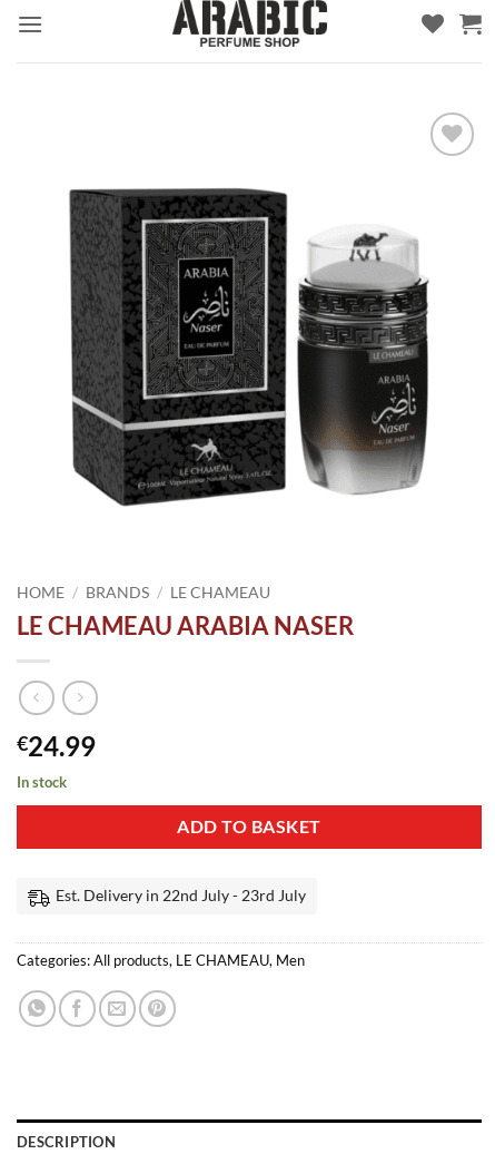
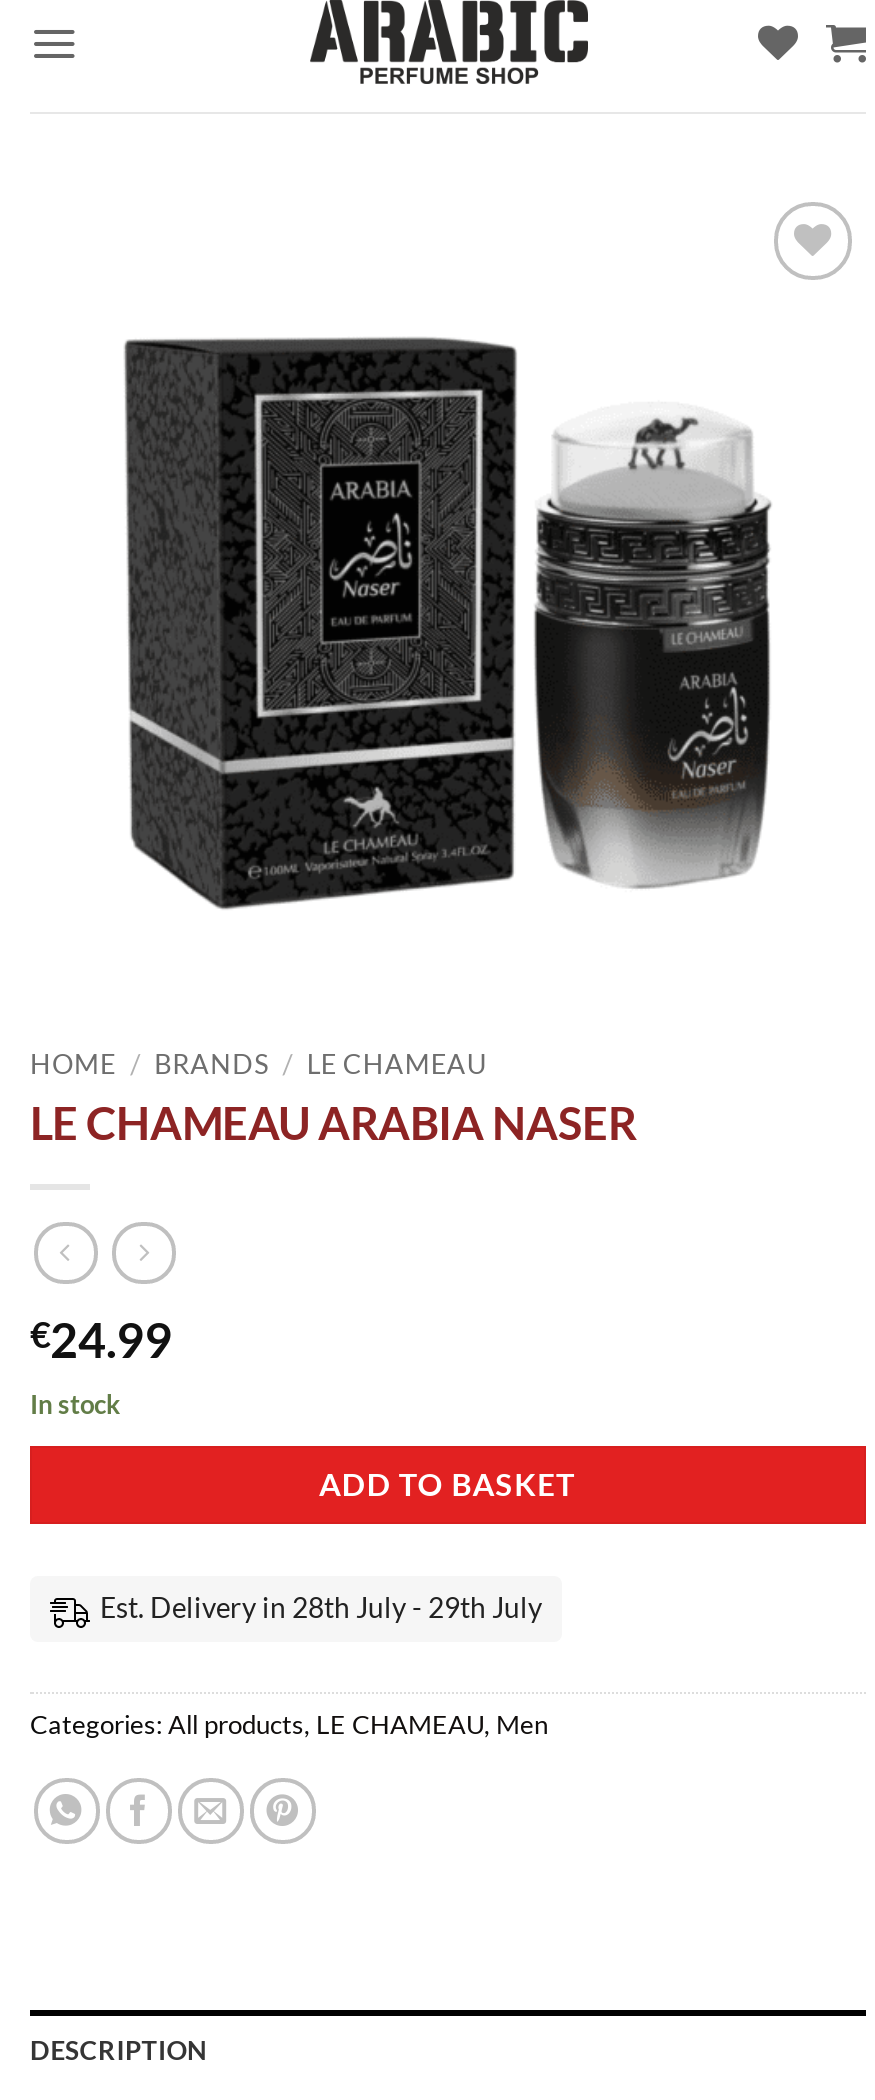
- Est. Delivery in 22nd July - 23rd July
+ Est. Delivery in 28th July - 29th July
